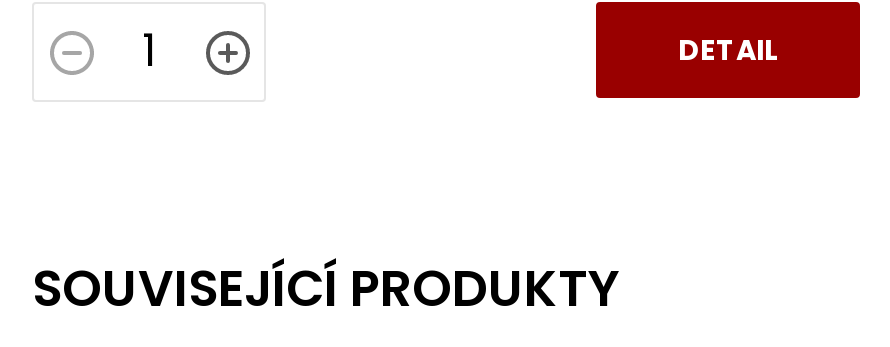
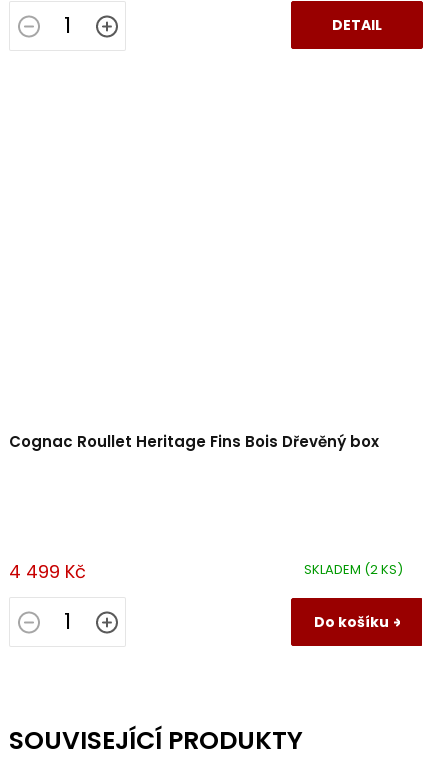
+ Cognac Roullet Heritage Fins Bois Dřevěný box

+ SKLADEM (2 KS)
+ 4 499 Kč
+ Do košíku
